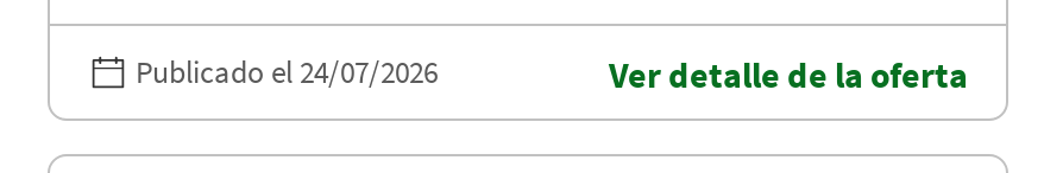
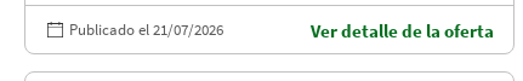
- Publicado el 24/07/2026
+ Publicado el 21/07/2026
